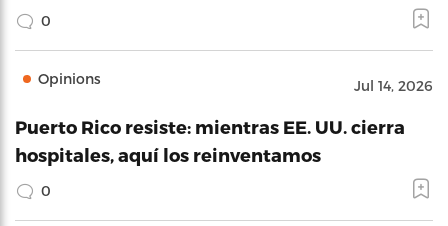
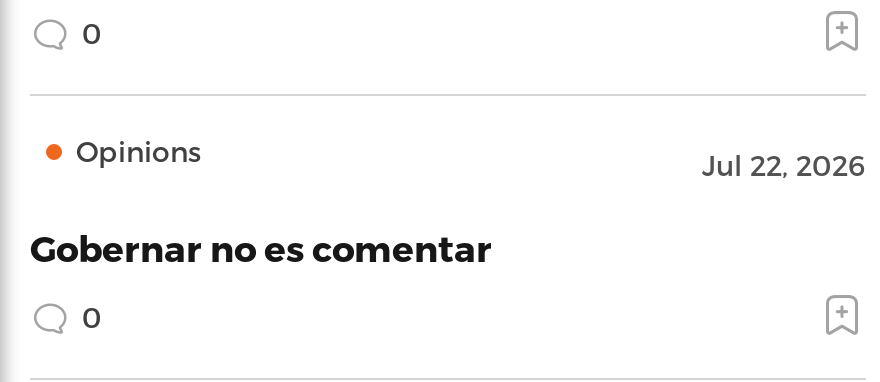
- Jul 14, 2026
+ Jul 22, 2026

- Puerto Rico resiste: mientras EE. UU. cierra
- hospitales, aquí los reinventamos
+ Gobernar no es comentar
